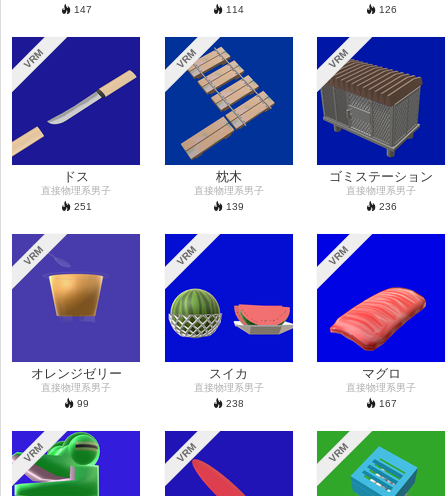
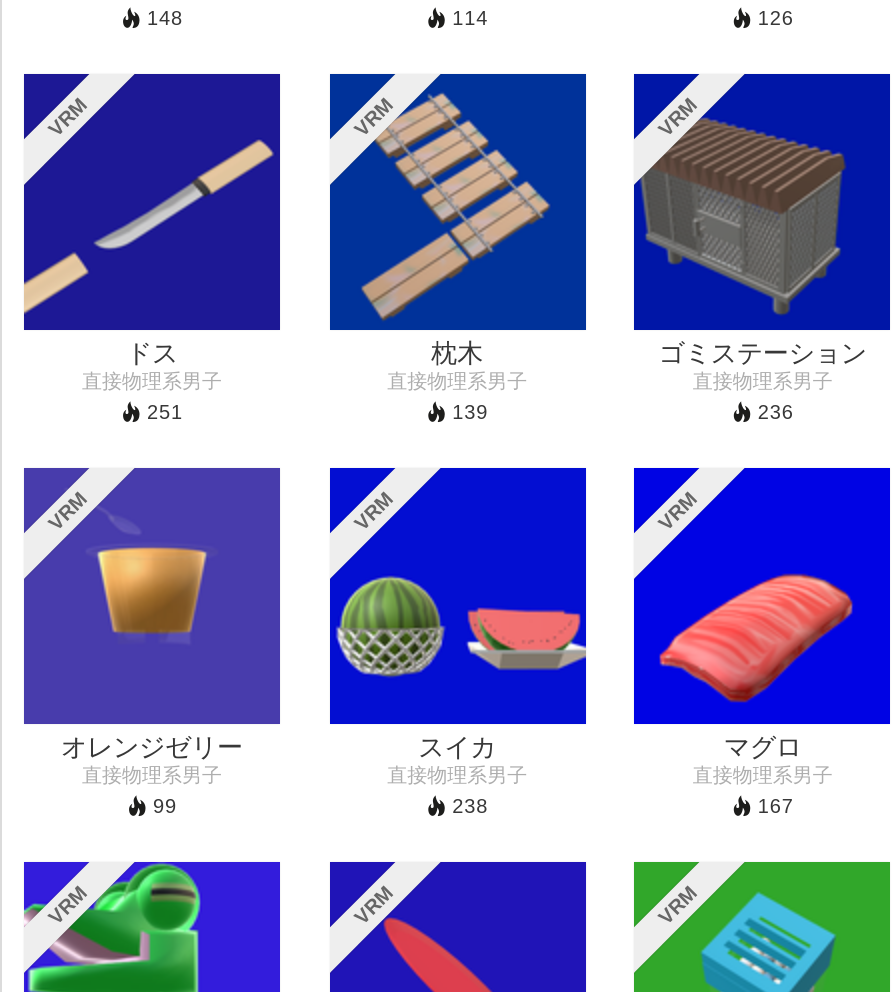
- 147
+ 148
